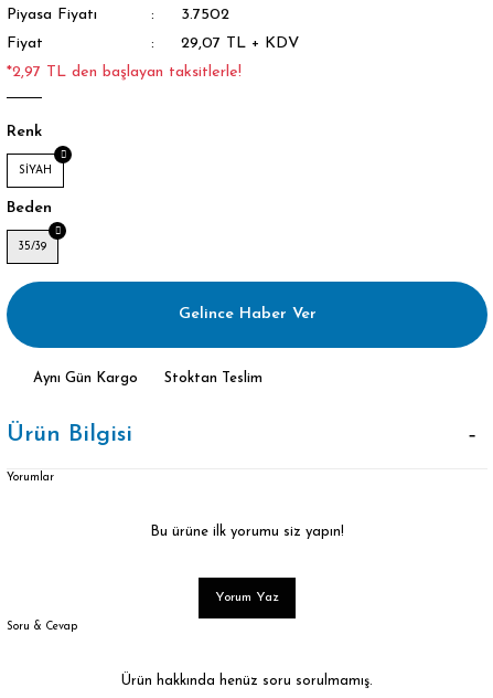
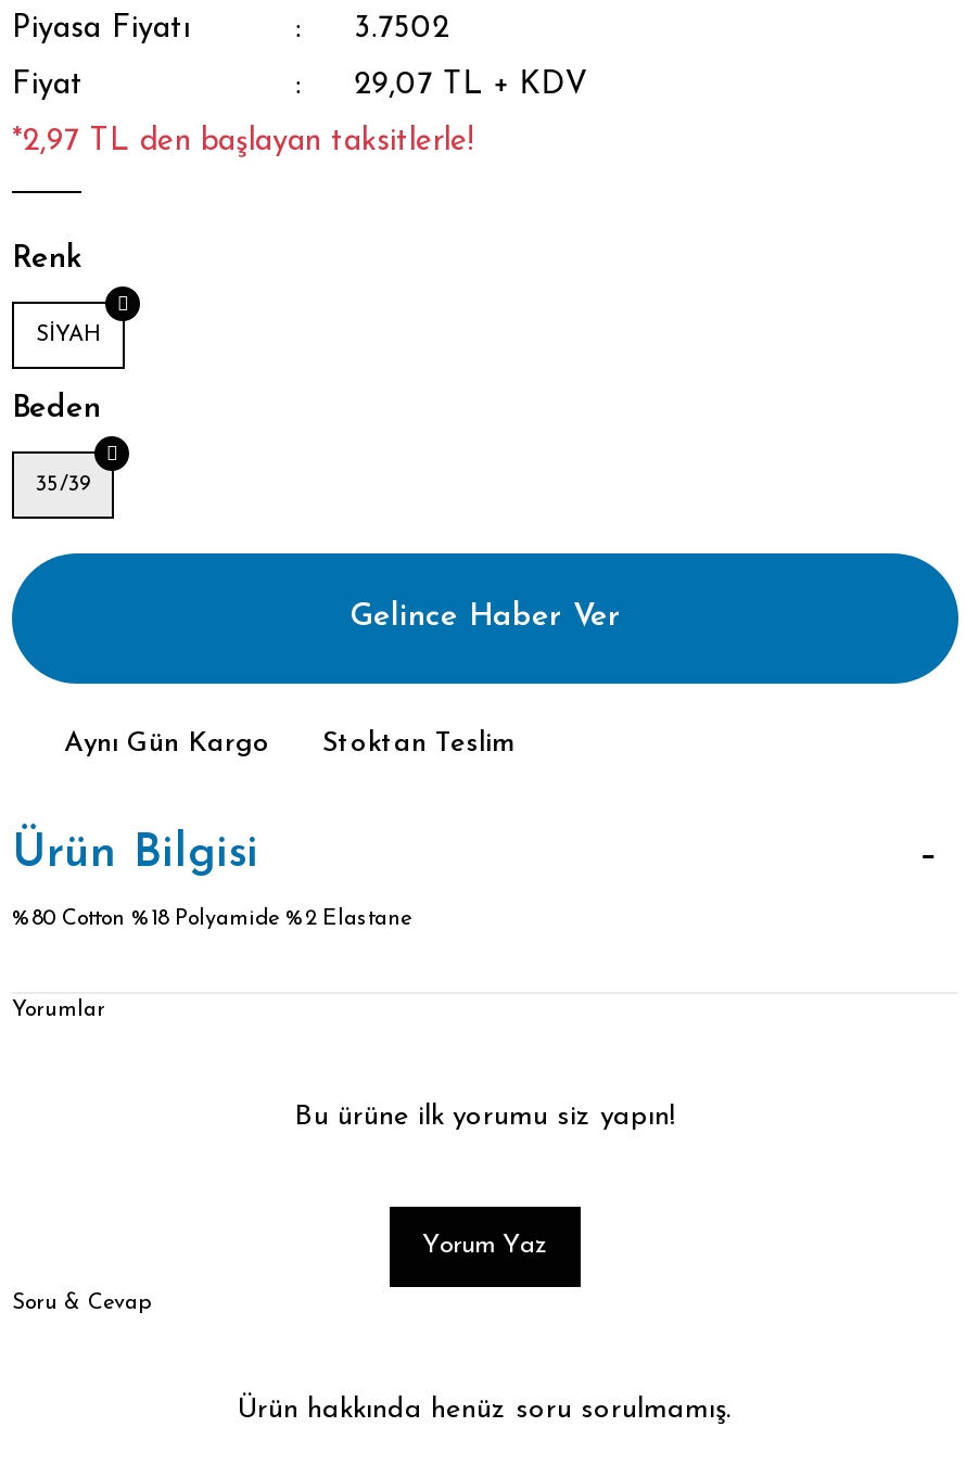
+ %80 Cotton %18 Polyamide %2 Elastane
